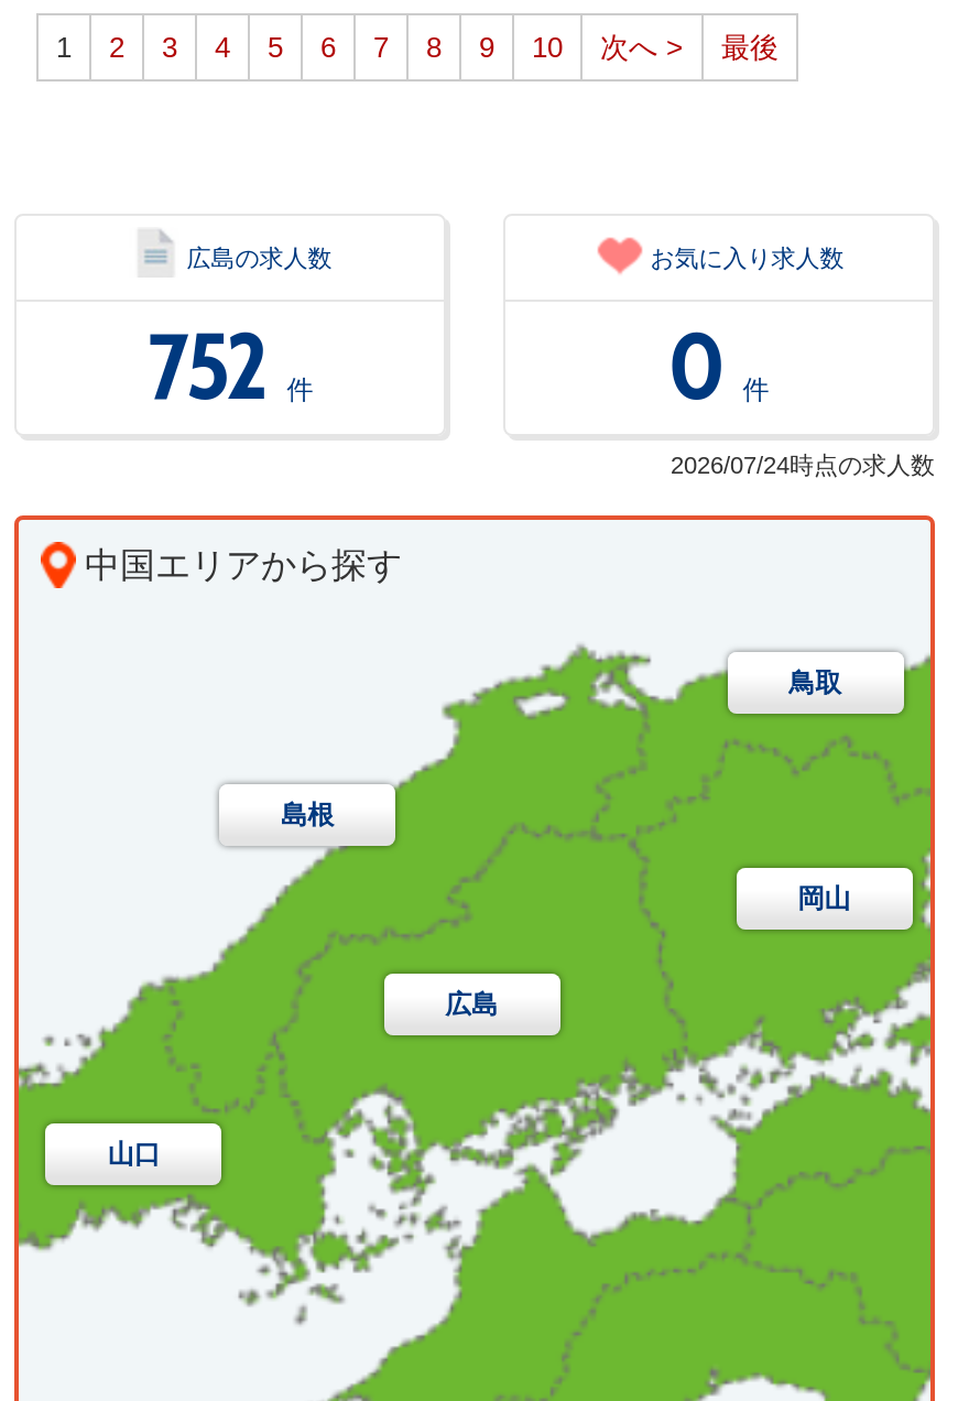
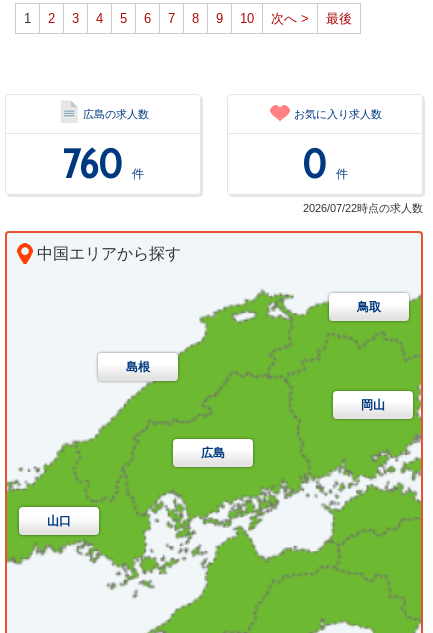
- 752 件
+ 760 件

- 2026/07/24時点の求人数
+ 2026/07/22時点の求人数
